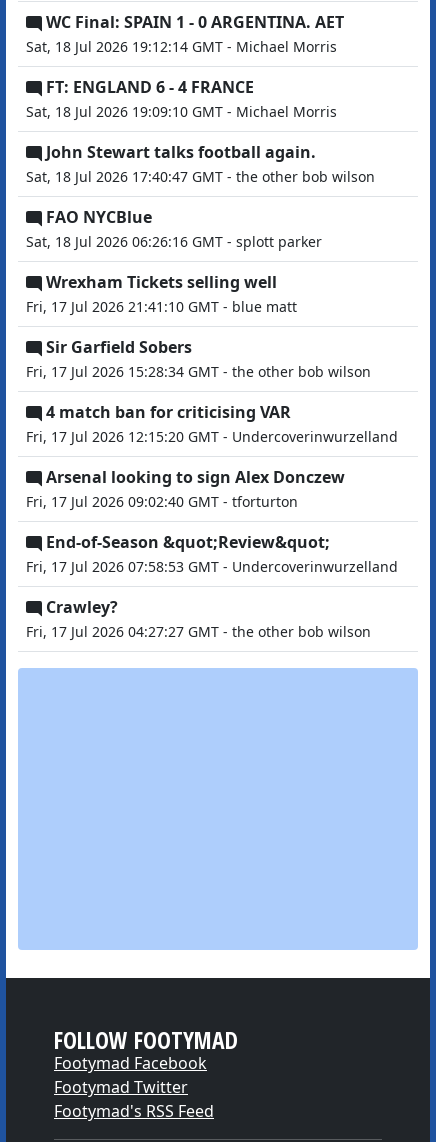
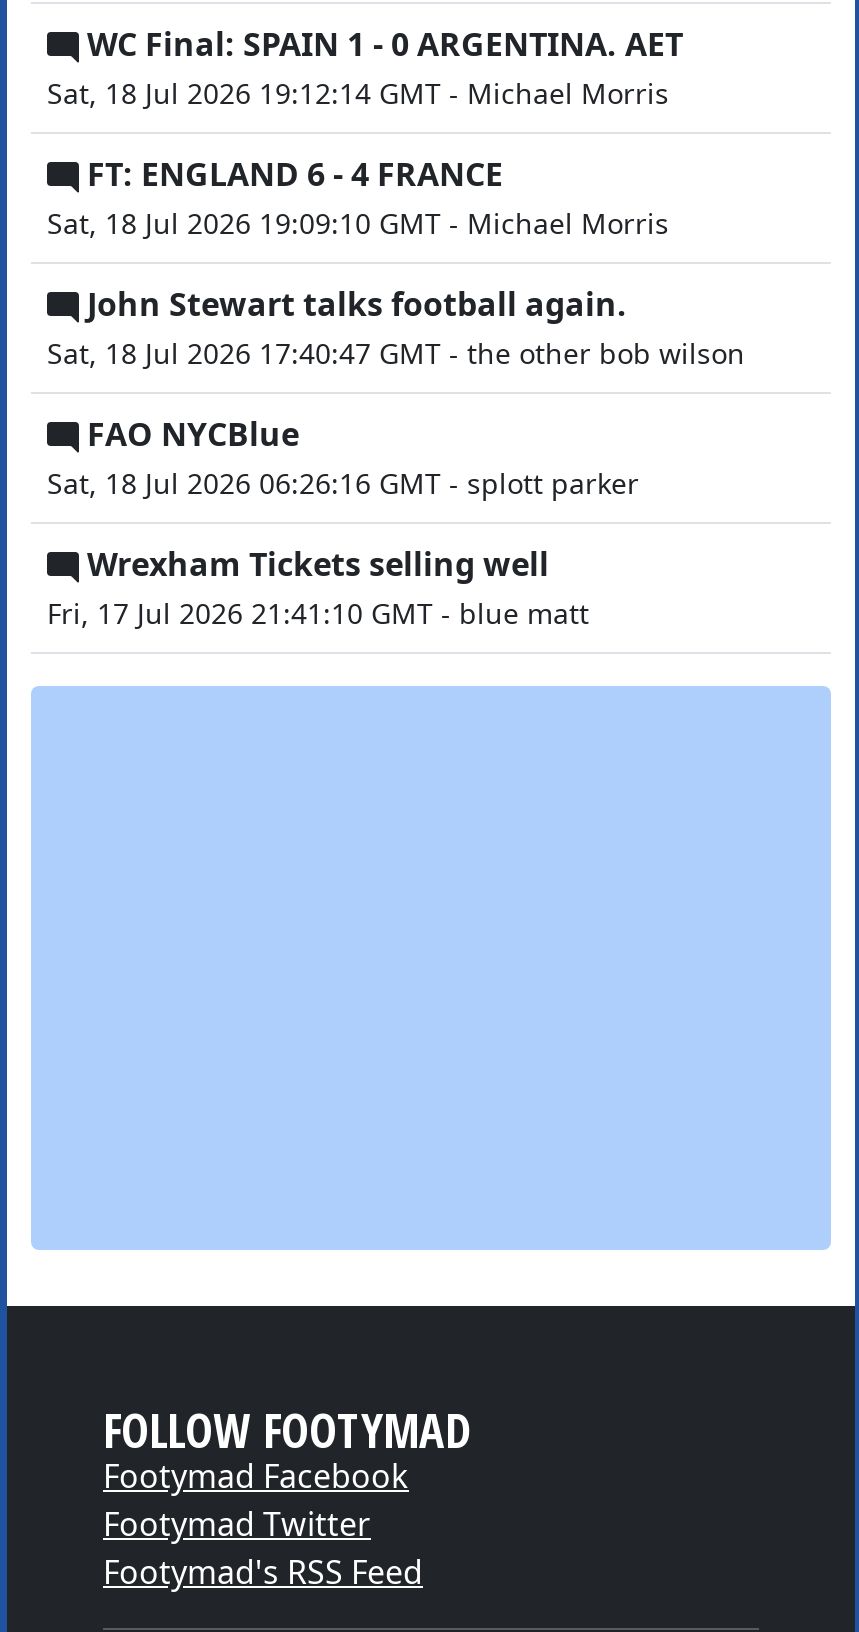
- Sir Garfield Sobers
- Fri, 17 Jul 2026 15:28:34 GMT - the other bob wilson
- 4 match ban for criticising VAR
- Fri, 17 Jul 2026 12:15:20 GMT - Undercoverinwurzelland
- Arsenal looking to sign Alex Donczew
- Fri, 17 Jul 2026 09:02:40 GMT - tforturton
- End‑of‑Season &quot;Review&quot;
- Fri, 17 Jul 2026 07:58:53 GMT - Undercoverinwurzelland
- Crawley?
- Fri, 17 Jul 2026 04:27:27 GMT - the other bob wilson
